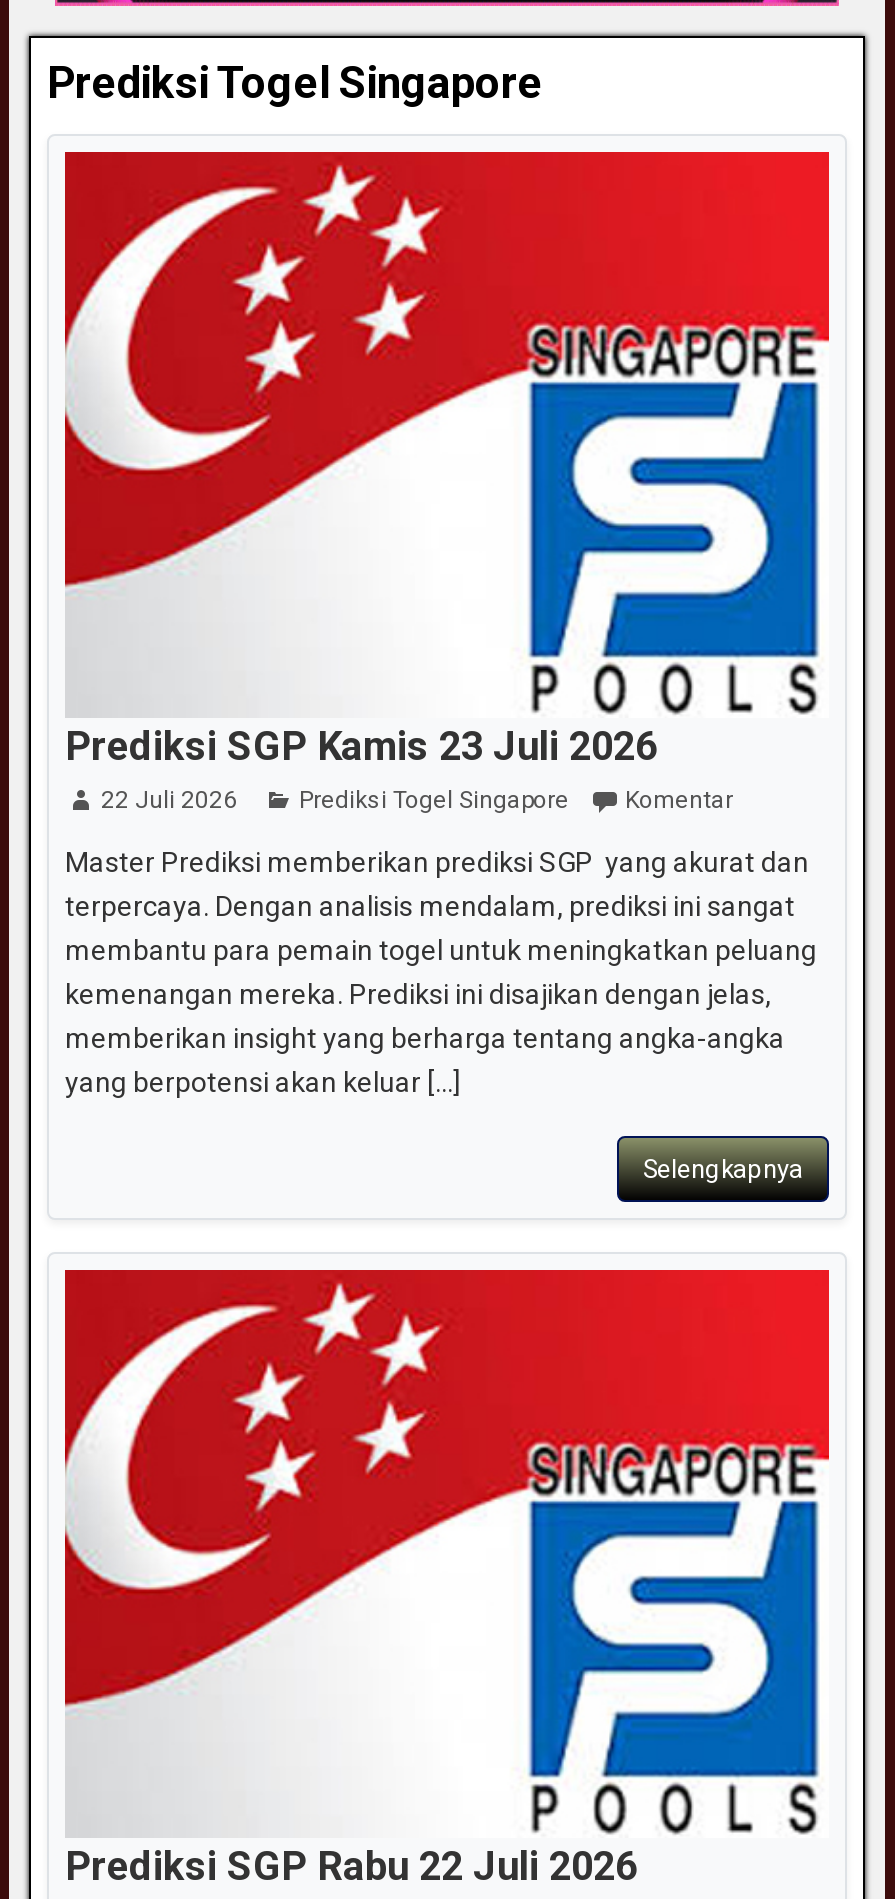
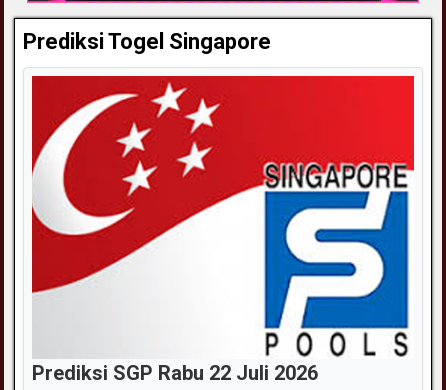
- Prediksi SGP Kamis 23 Juli 2026
- 22 Juli 2026
- Prediksi Togel Singapore
- Komentar
- Master Prediksi memberikan prediksi SGP yang akurat dan
- terpercaya. Dengan analisis mendalam, prediksi ini sangat
- membantu para pemain togel untuk meningkatkan peluang
- kemenangan mereka. Prediksi ini disajikan dengan jelas,
- memberikan insight yang berharga tentang angka-angka
- yang berpotensi akan keluar [...]
- Selengkapnya
